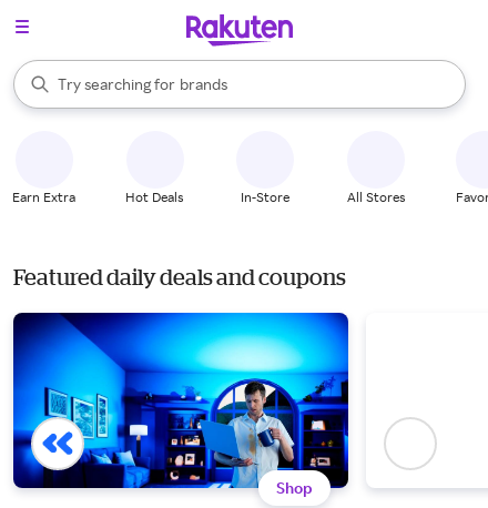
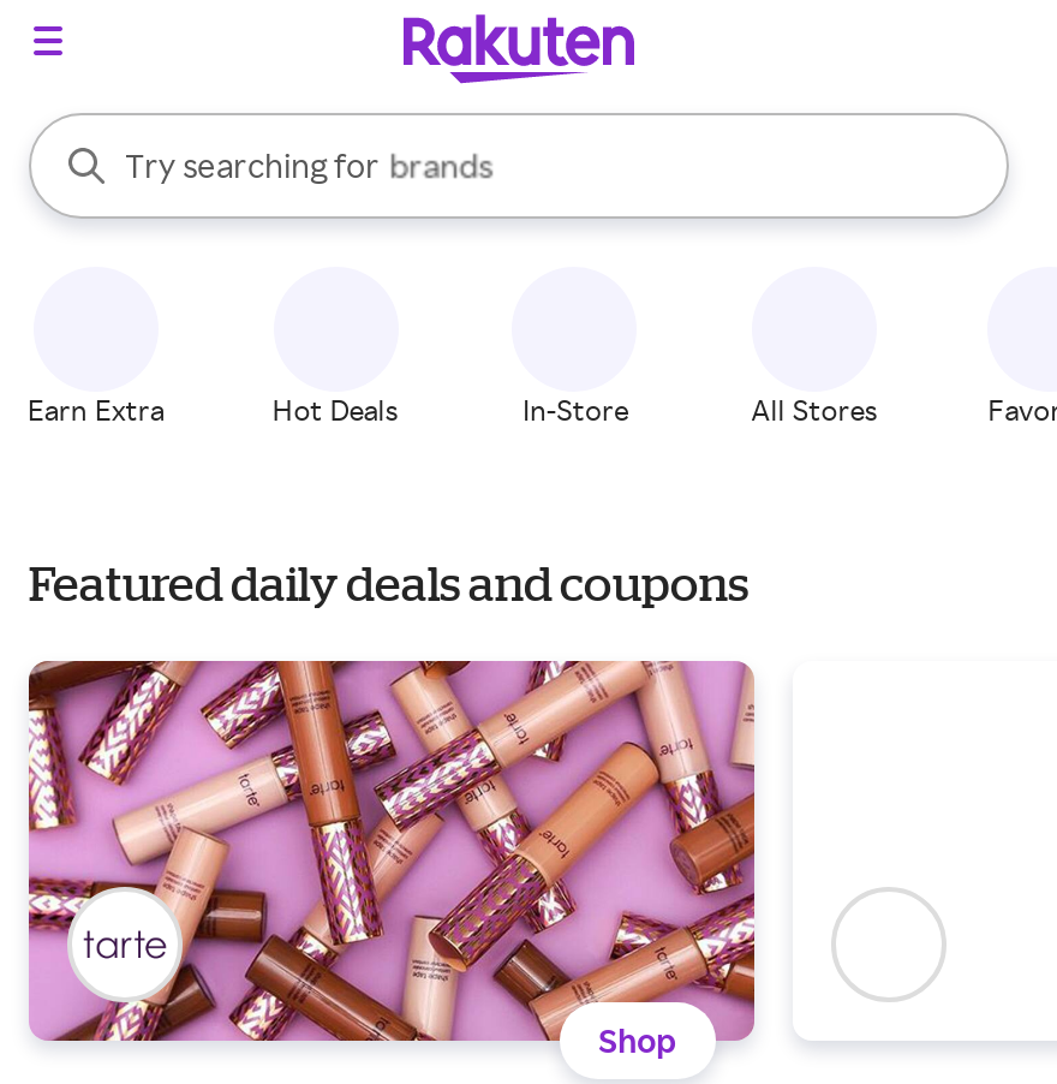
- [image]
+ [image]
